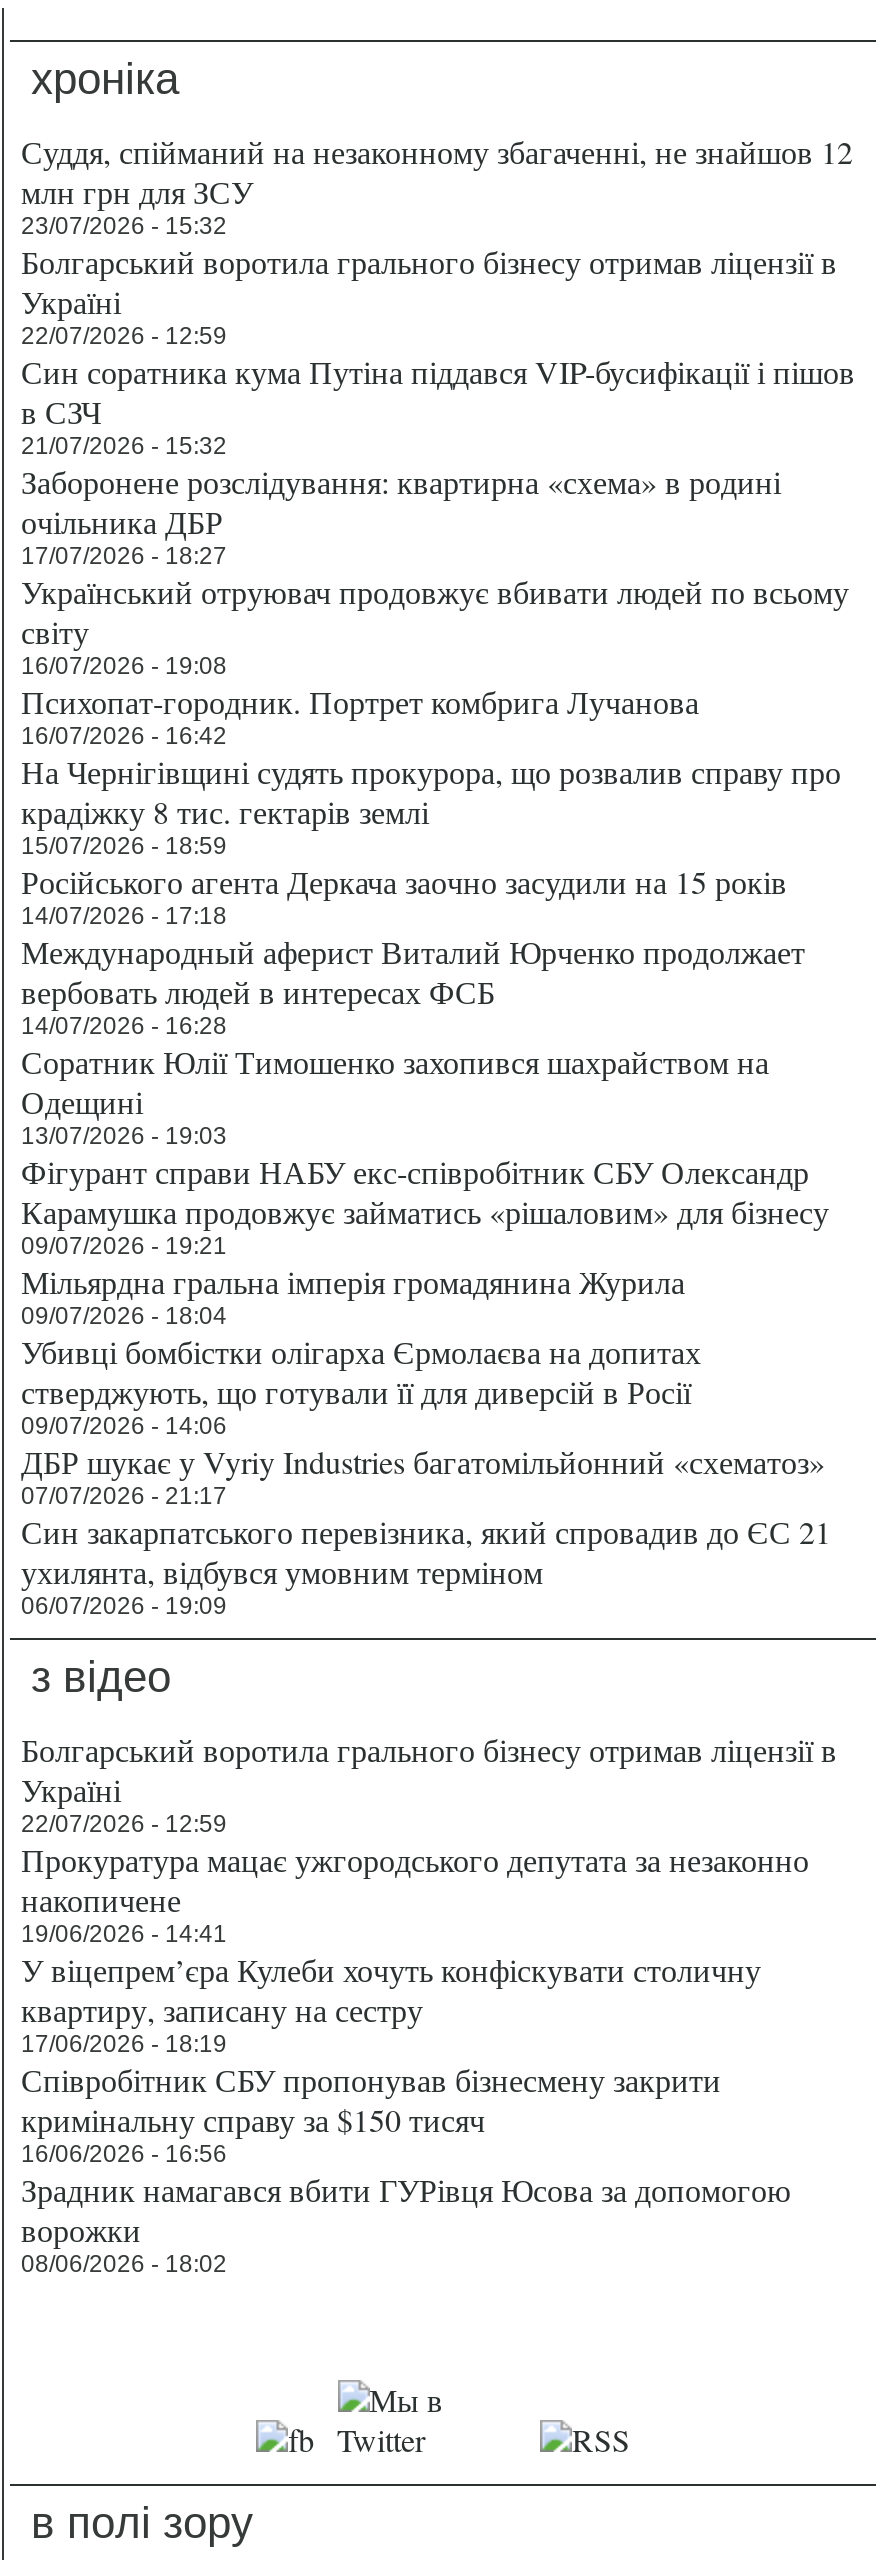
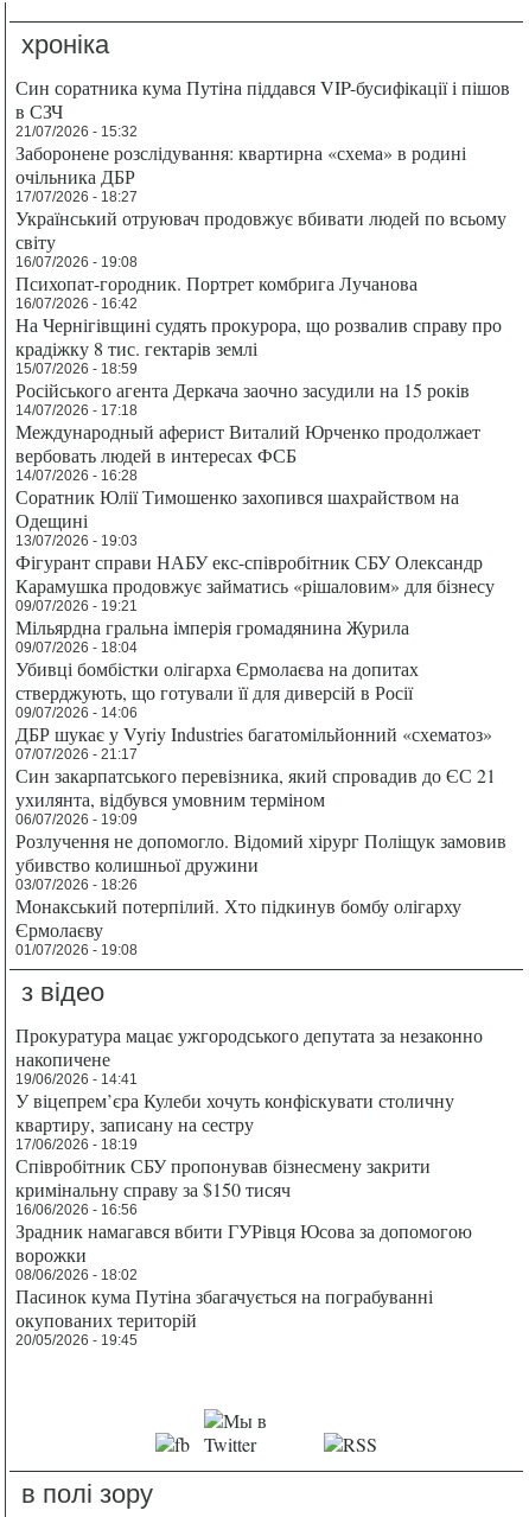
- Суддя, спійманий на незаконному збагаченні, не знайшов 12
- млн грн для ЗСУ
- 23/07/2026 - 15:32
- Болгарський воротила грального бізнесу отримав ліцензії в
- Україні
- 22/07/2026 - 12:59

moved up: Син соратника кума Путіна піддався VIP-бусифікації і пішов | в СЗЧ | 21/07/2026 - 15:32 | ... | ухилянта, відбувся умовним терміном | 06/07/2026 - 19:09

+ Розлучення не допомогло. Відомий хірург Поліщук замовив
+ убивство колишньої дружини
+ 03/07/2026 - 18:26
+ Монакський потерпілий. Хто підкинув бомбу олігарху
+ Єрмолаєву
+ 01/07/2026 - 19:08

- Болгарський воротила грального бізнесу отримав ліцензії в
- Україні
- 22/07/2026 - 12:59

moved up: Прокуратура мацає ужгородського депутата за незаконно | накопичене | 19/06/2026 - 14:41 | ... | ворожки | 08/06/2026 - 18:02

+ Пасинок кума Путіна збагачується на пограбуванні
+ окупованих територій
+ 20/05/2026 - 19:45
